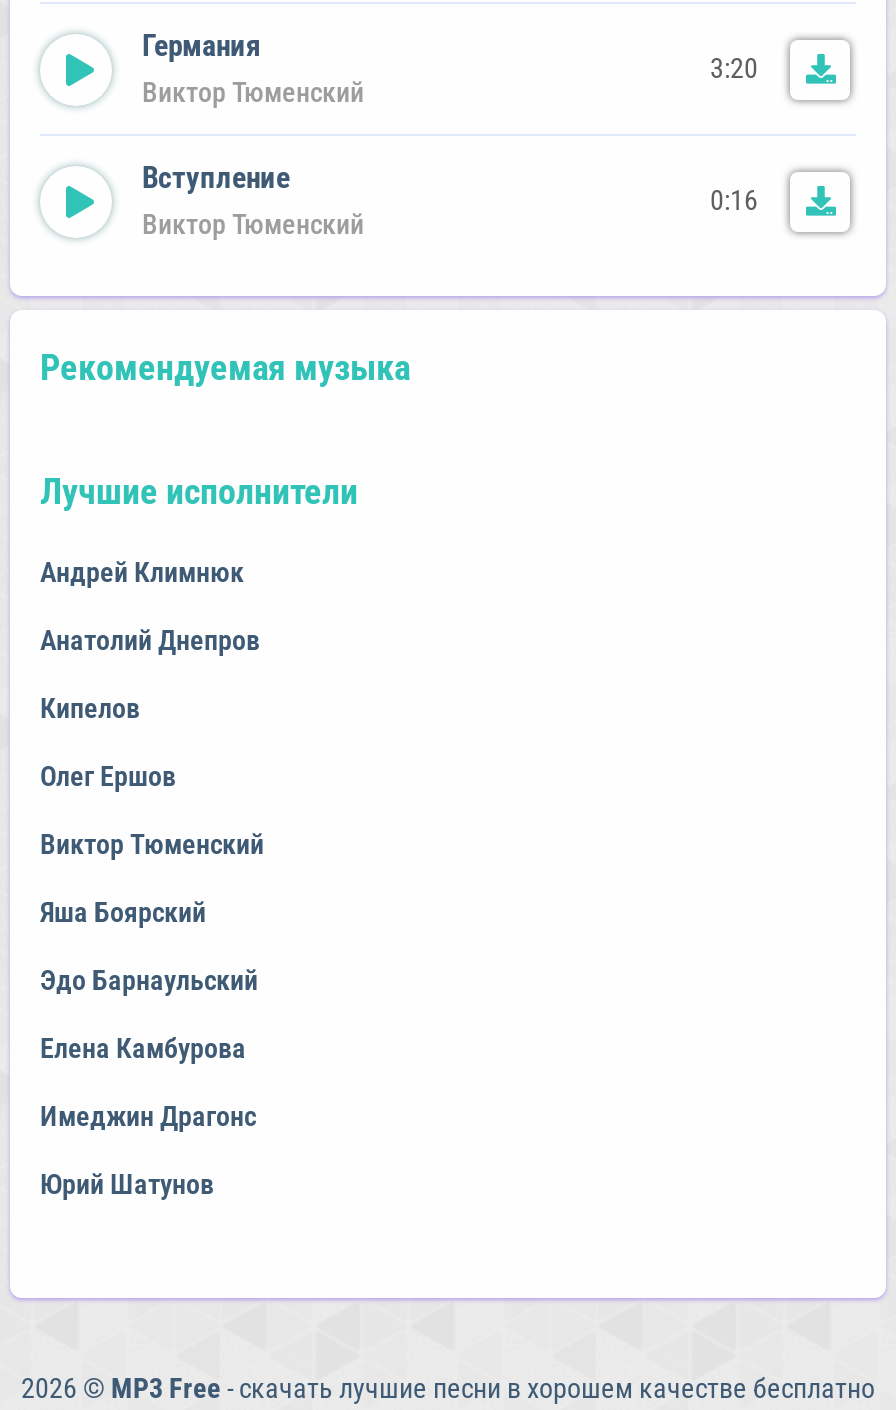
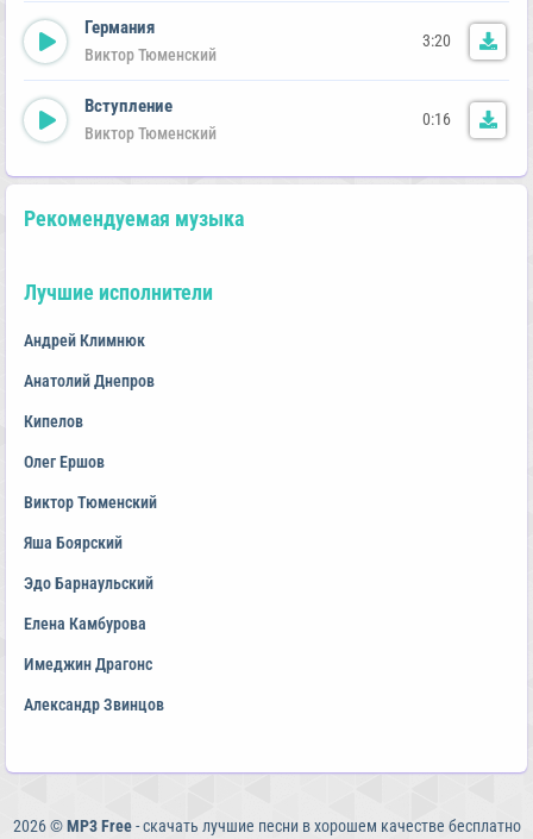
- Юрий Шатунов
+ Александр Звинцов
